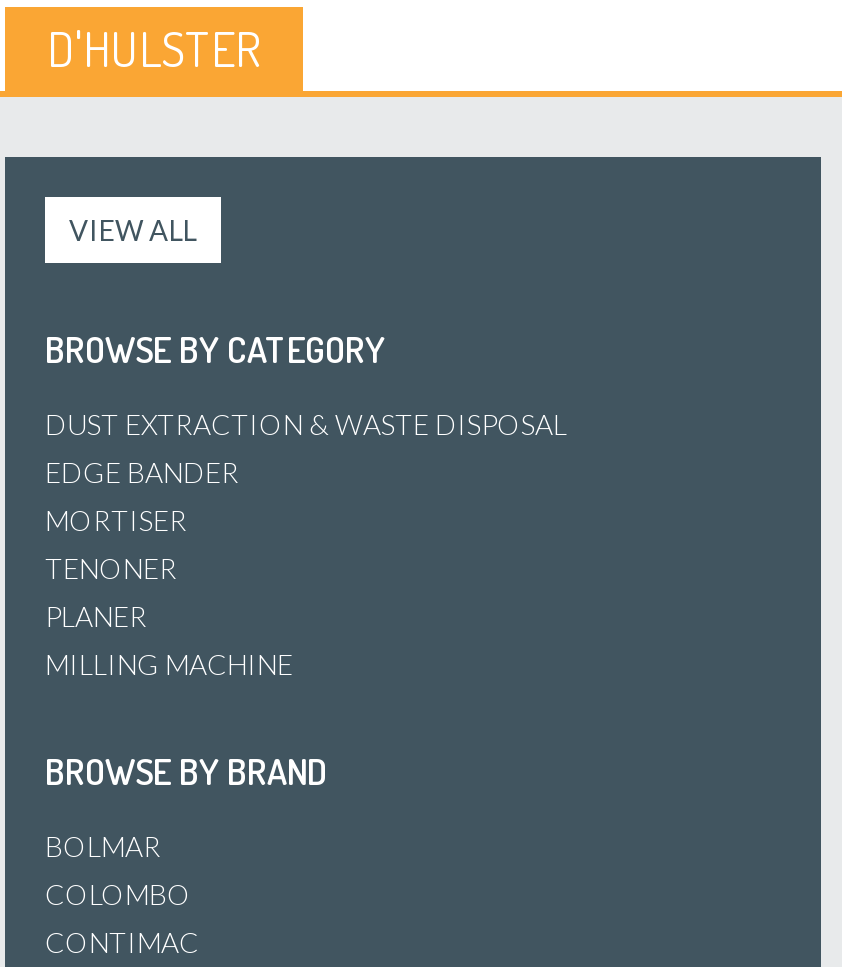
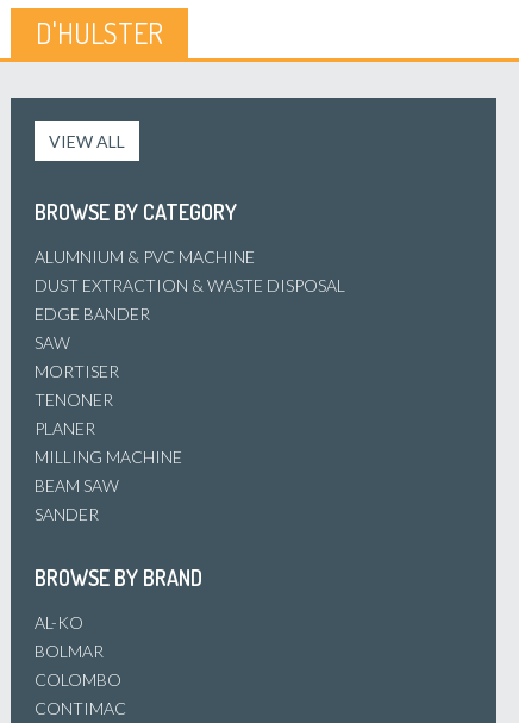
+ ALUMNIUM & PVC MACHINE

+ SAW

+ BEAM SAW
+ SANDER

+ AL-KO
